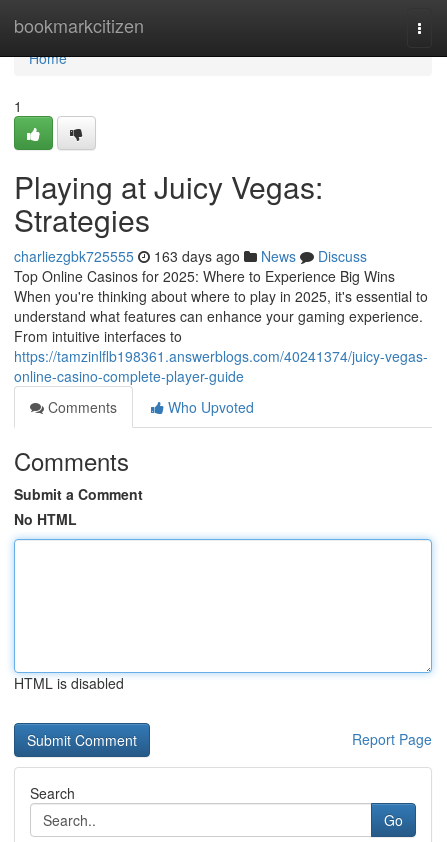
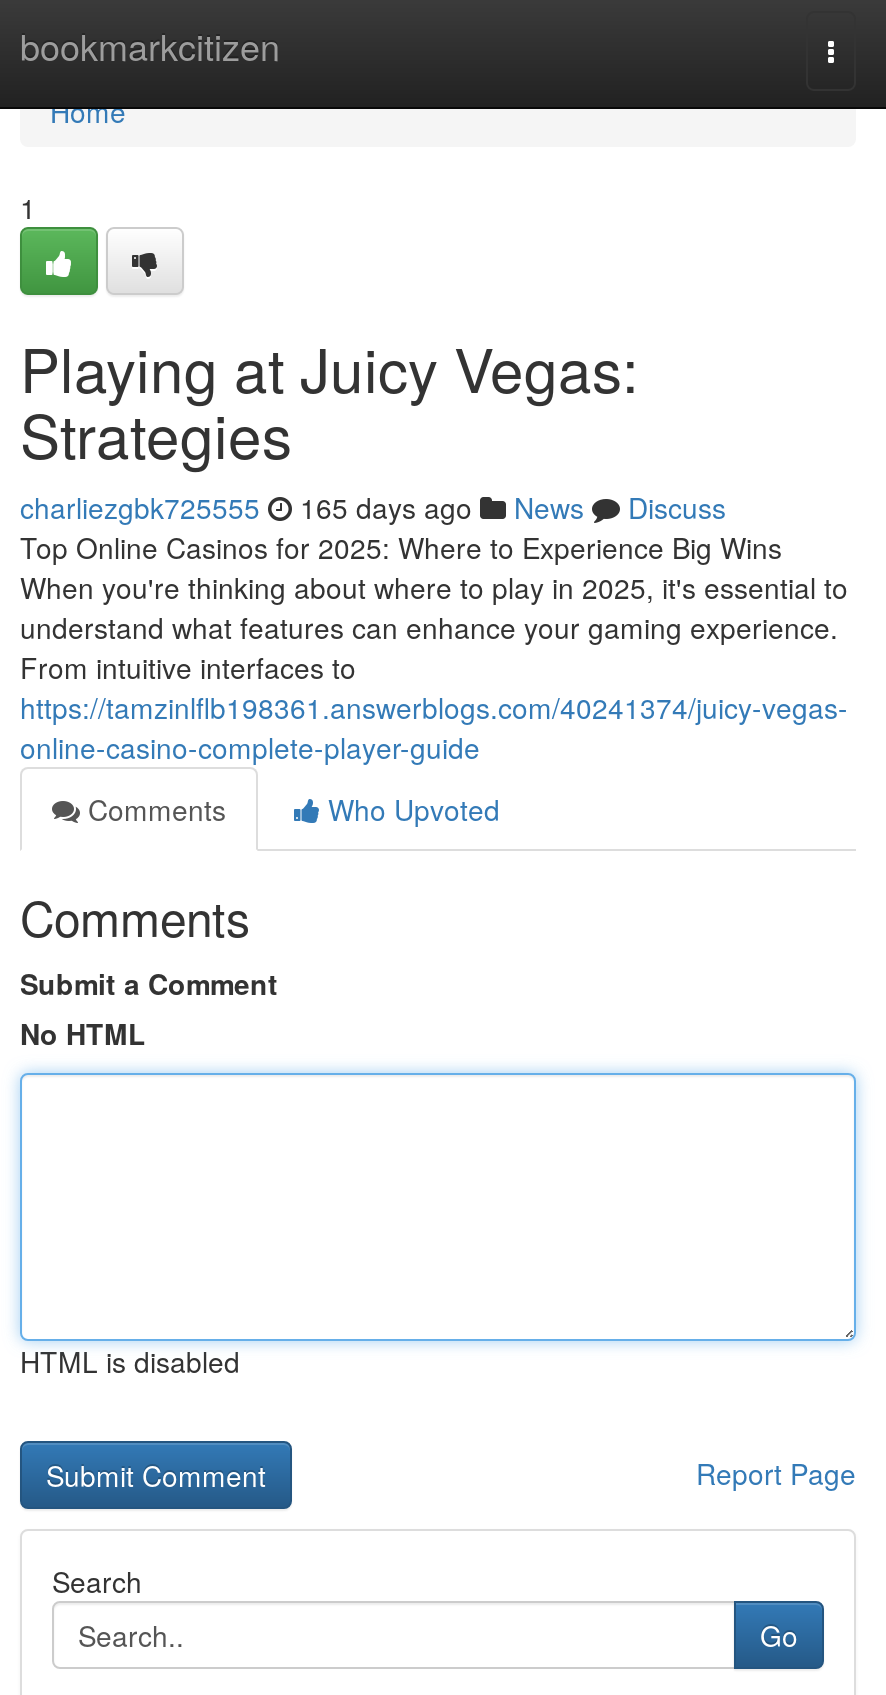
- charliezgbk725555 163 days ago News Discuss
+ charliezgbk725555 165 days ago News Discuss
